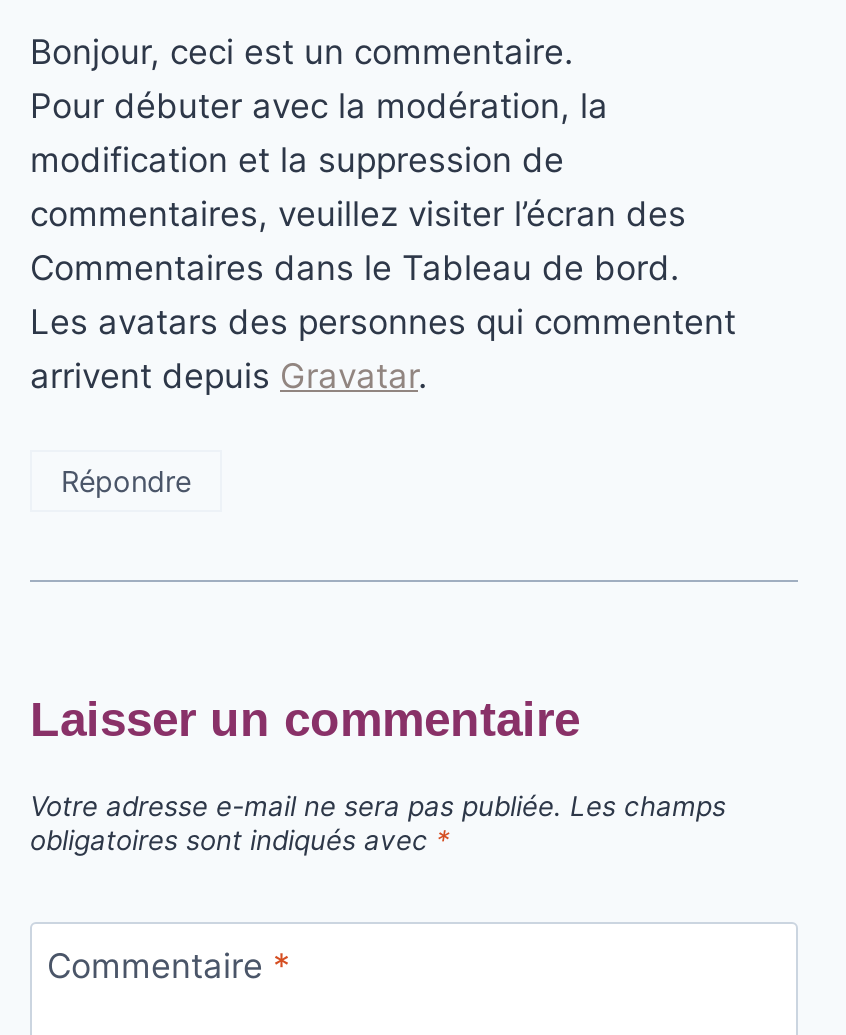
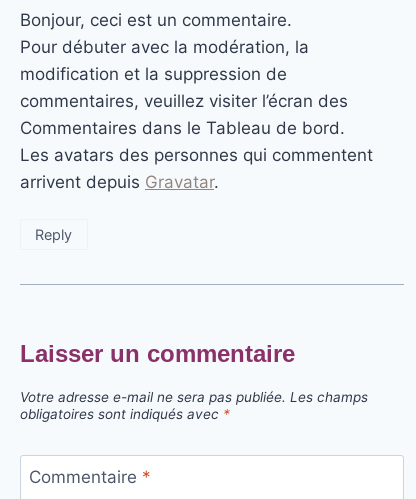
- Répondre
+ Reply
